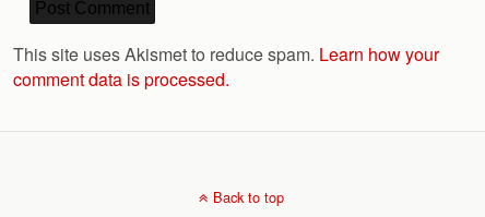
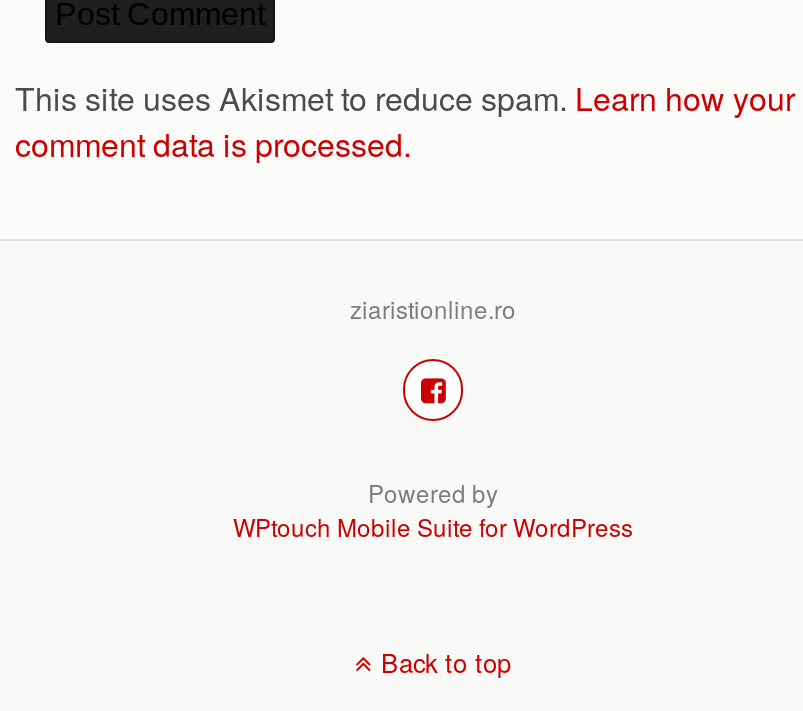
+ [image]
+ Powered by
+ WPtouch Mobile Suite for WordPress

+ ziaristionline.ro
